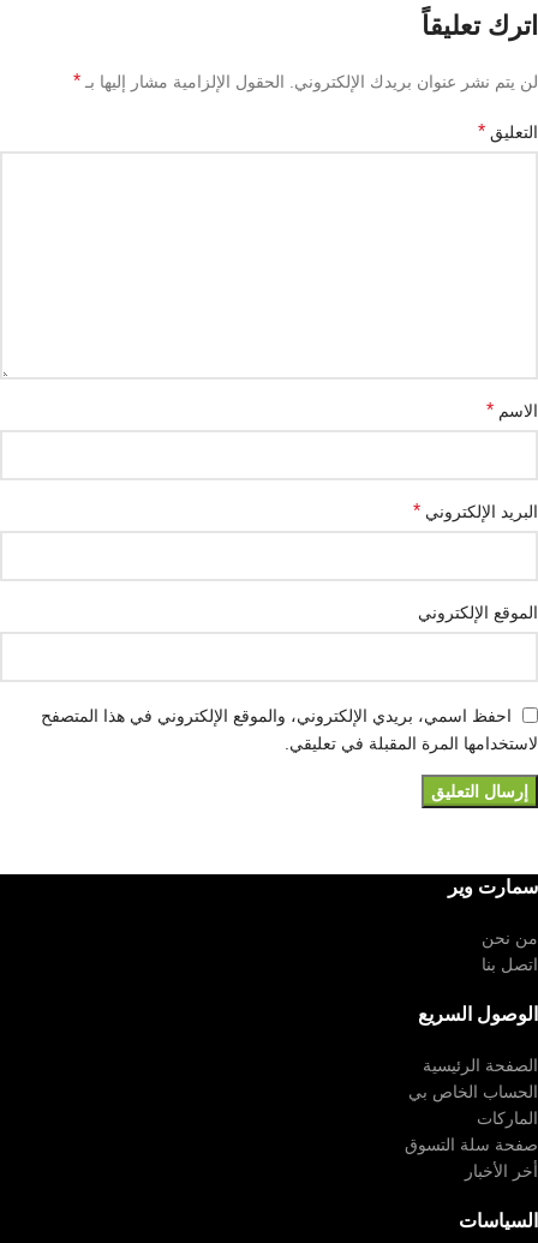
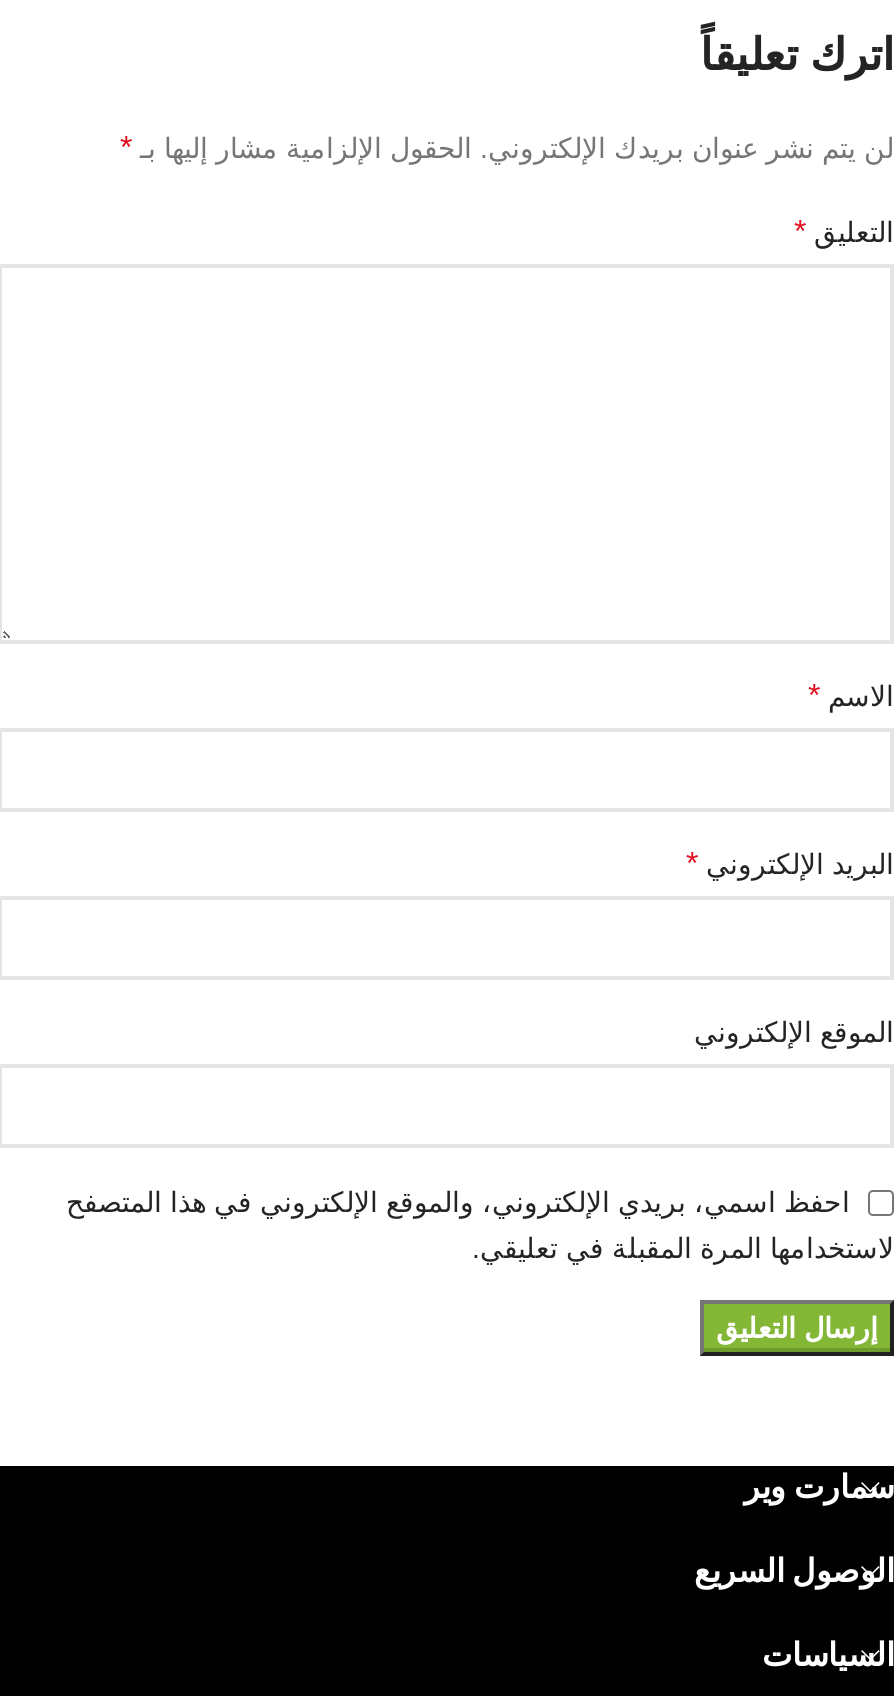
- من نحن
- اتصل بنا

- الصفحة الرئيسية
- الحساب الخاص بي
- الماركات
- صفحة سلة التسوق
- أخر الأخبار
